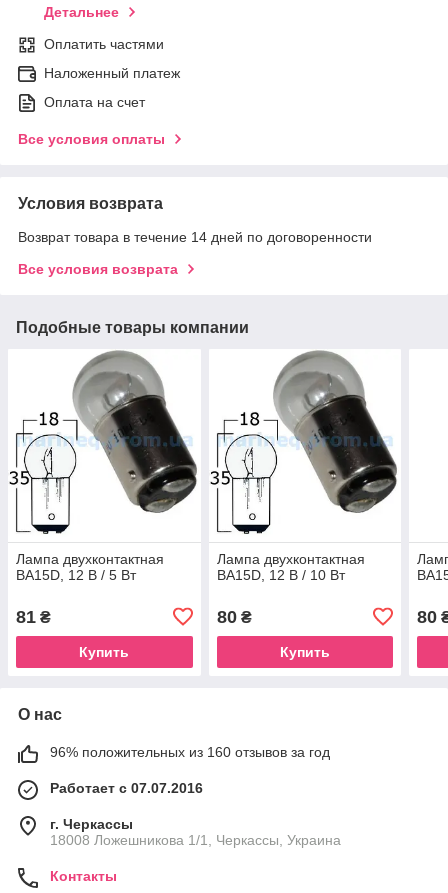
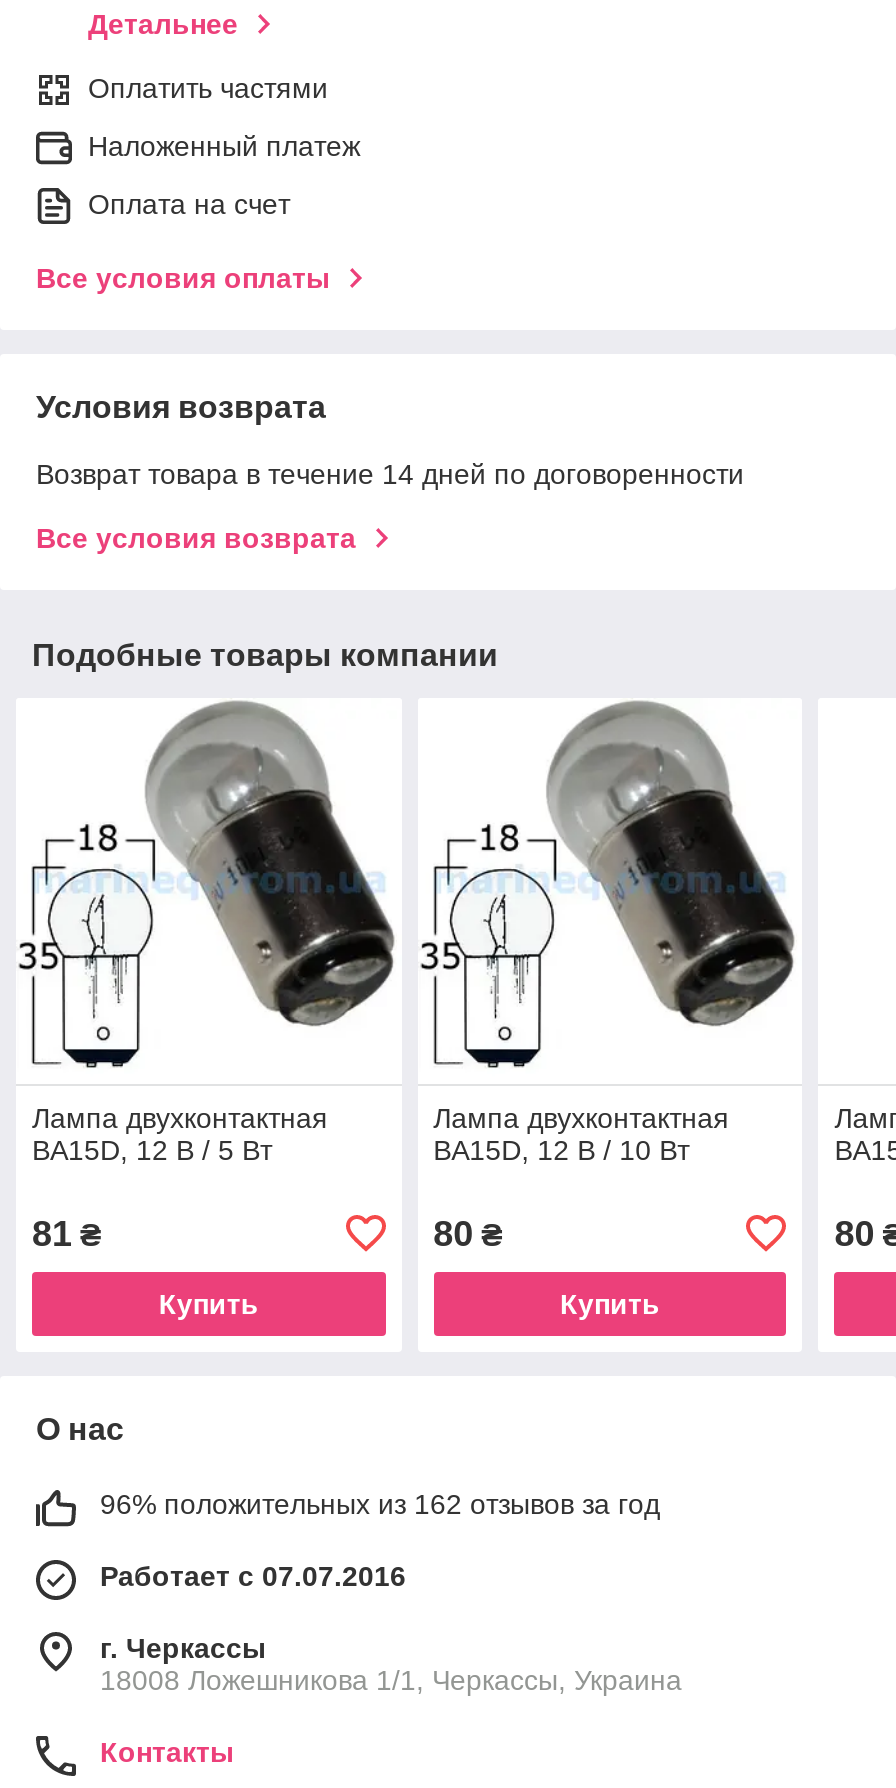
- 96% положительных из 160 отзывов за год
+ 96% положительных из 162 отзывов за год
